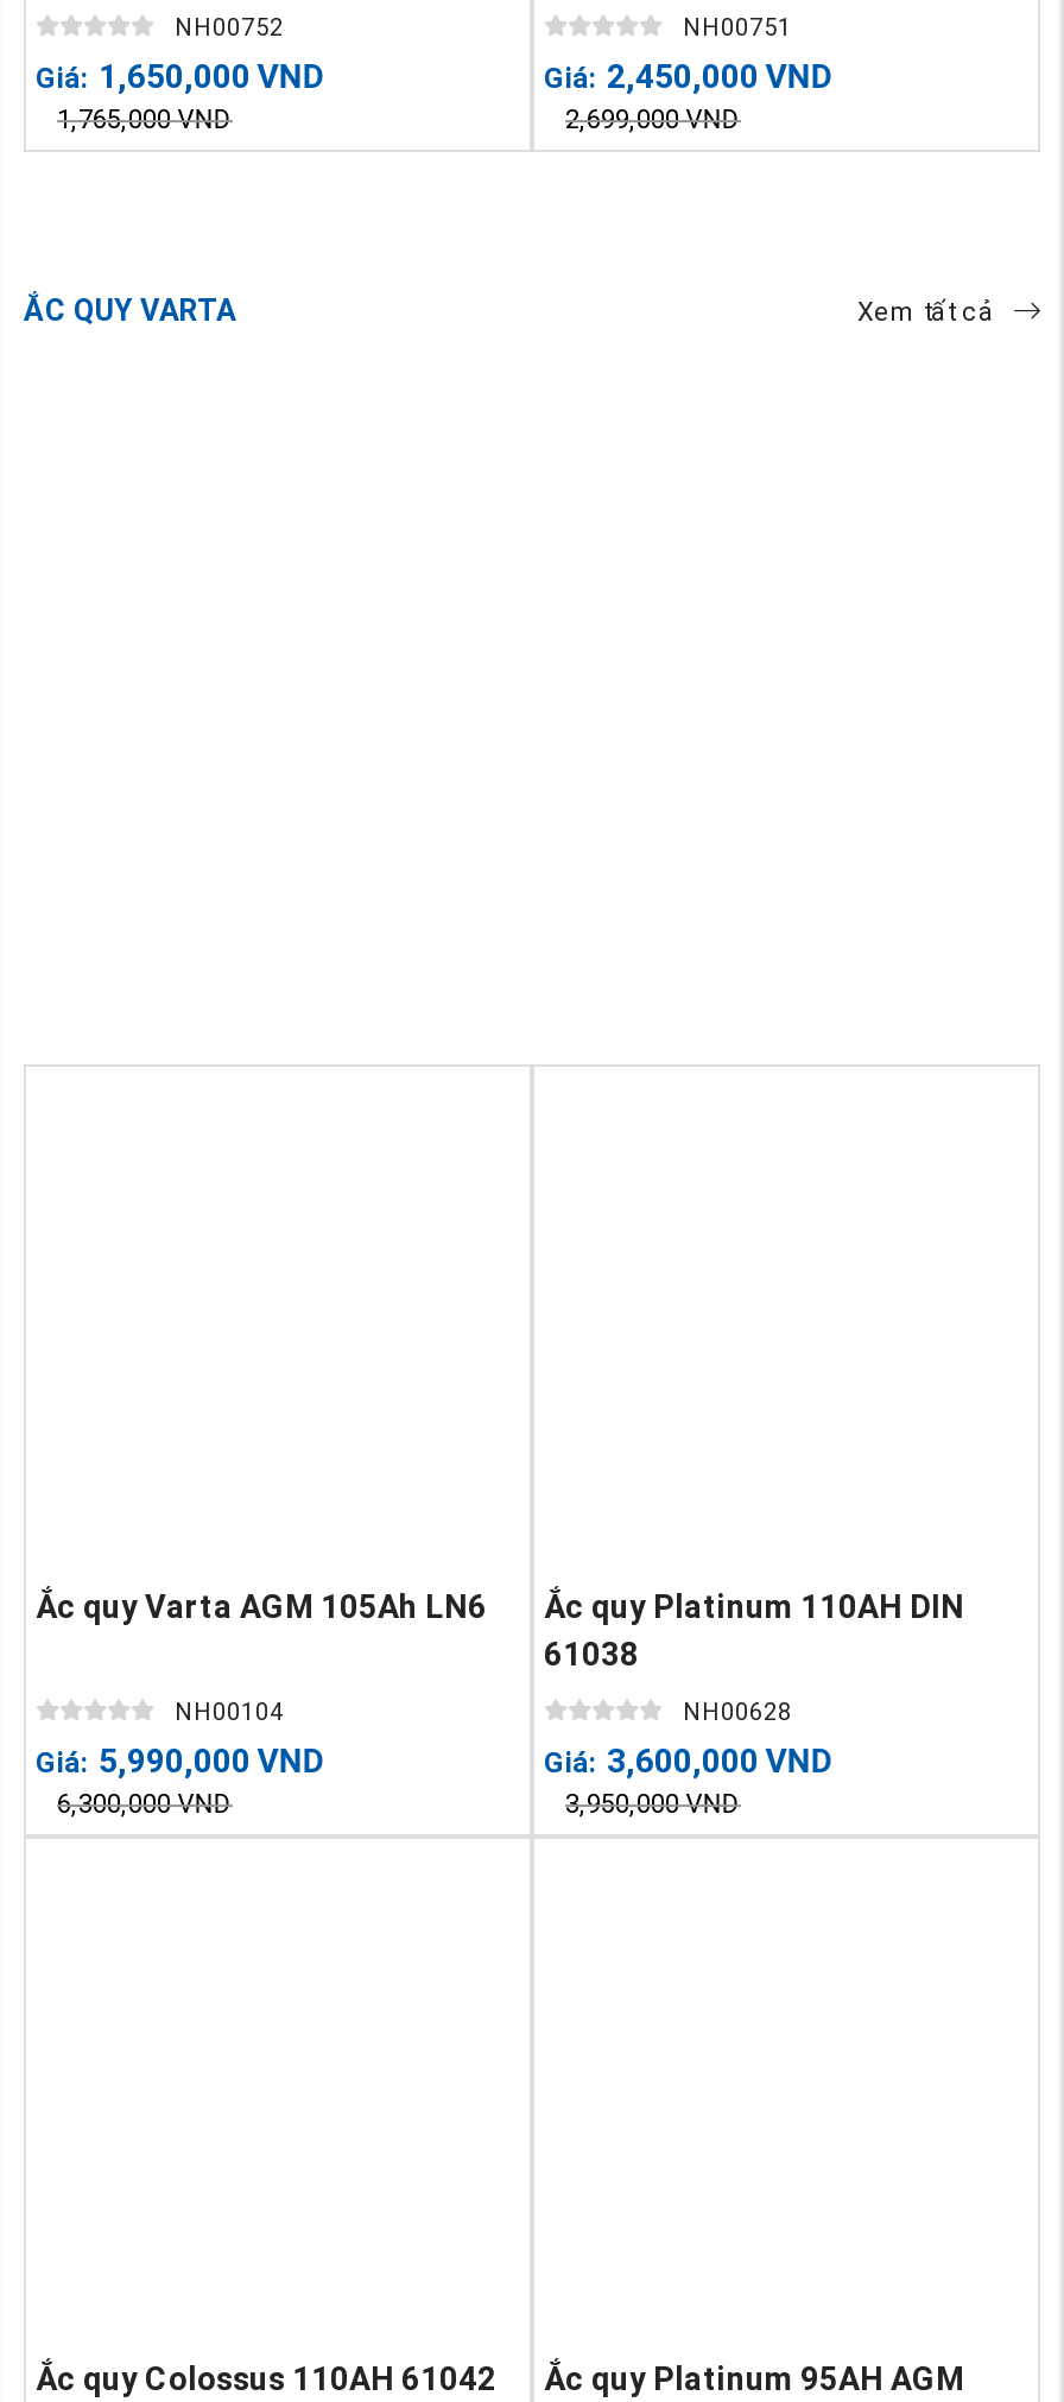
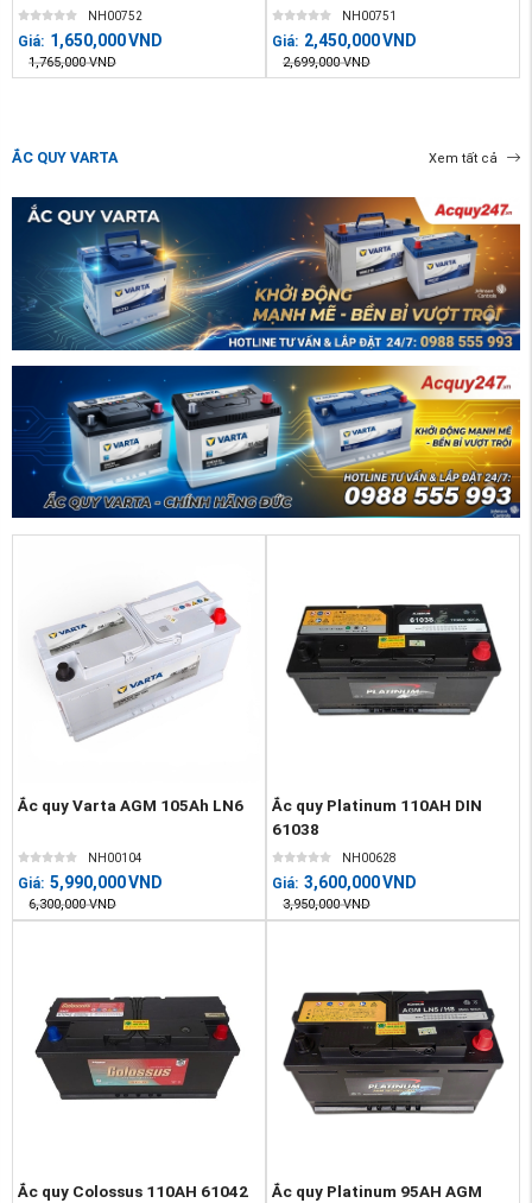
+ [image]

+ [image]

+ [image]

+ [image]

+ [image]

+ [image]
